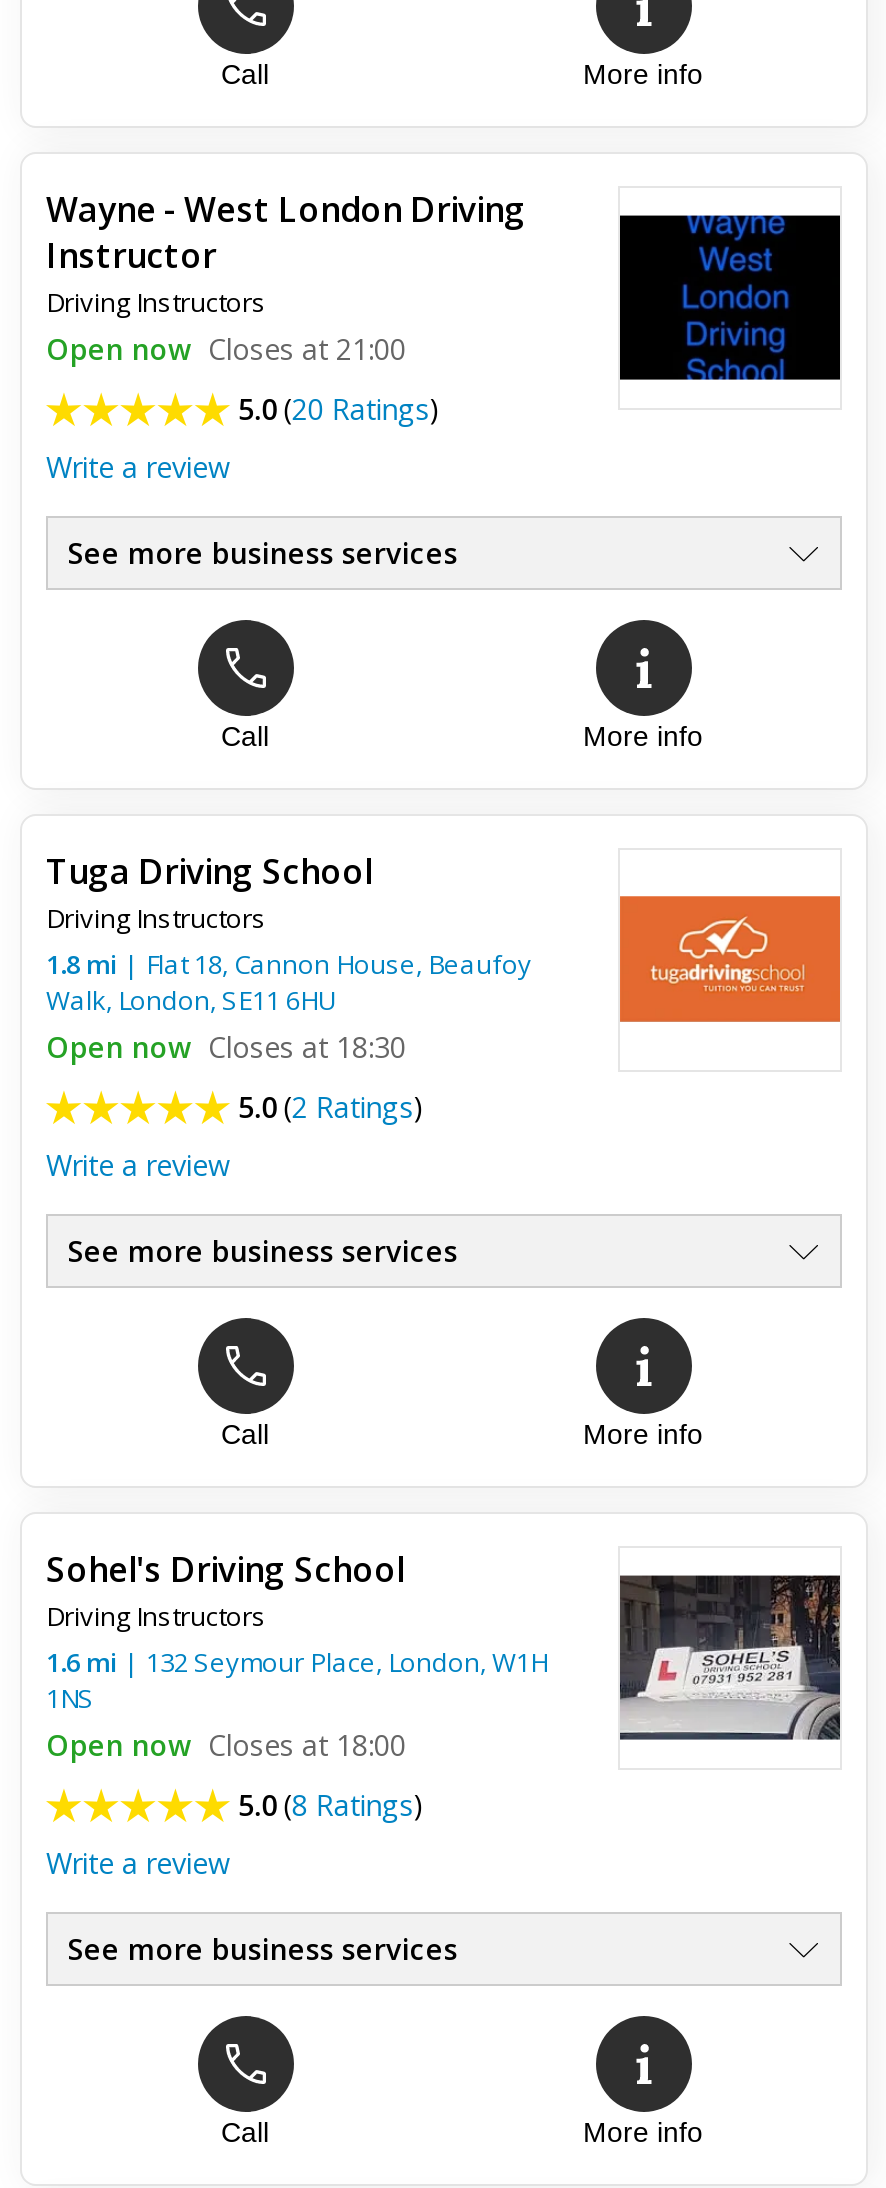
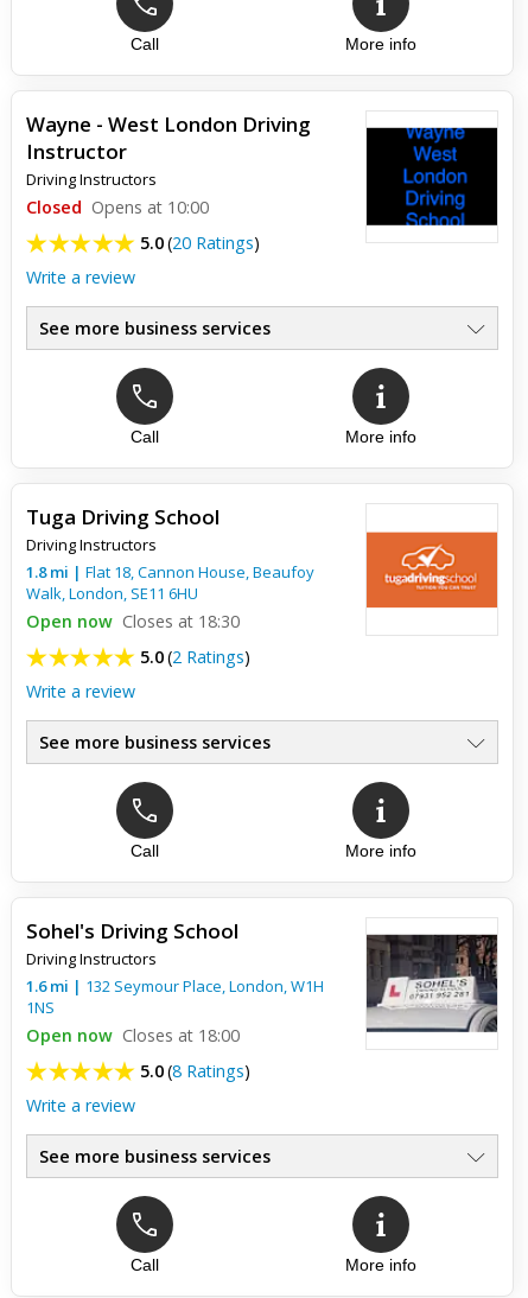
- Open now Closes at 21:00
+ Closed Opens at 10:00
